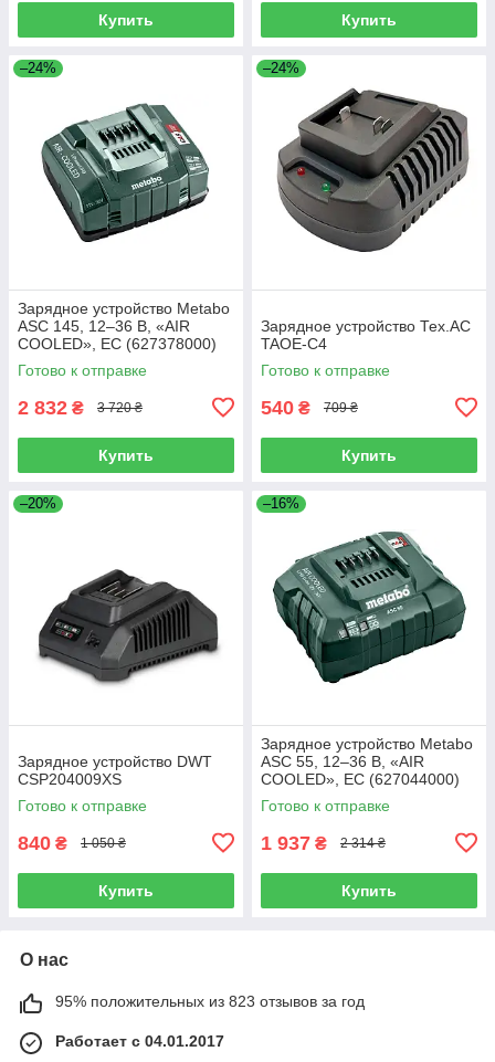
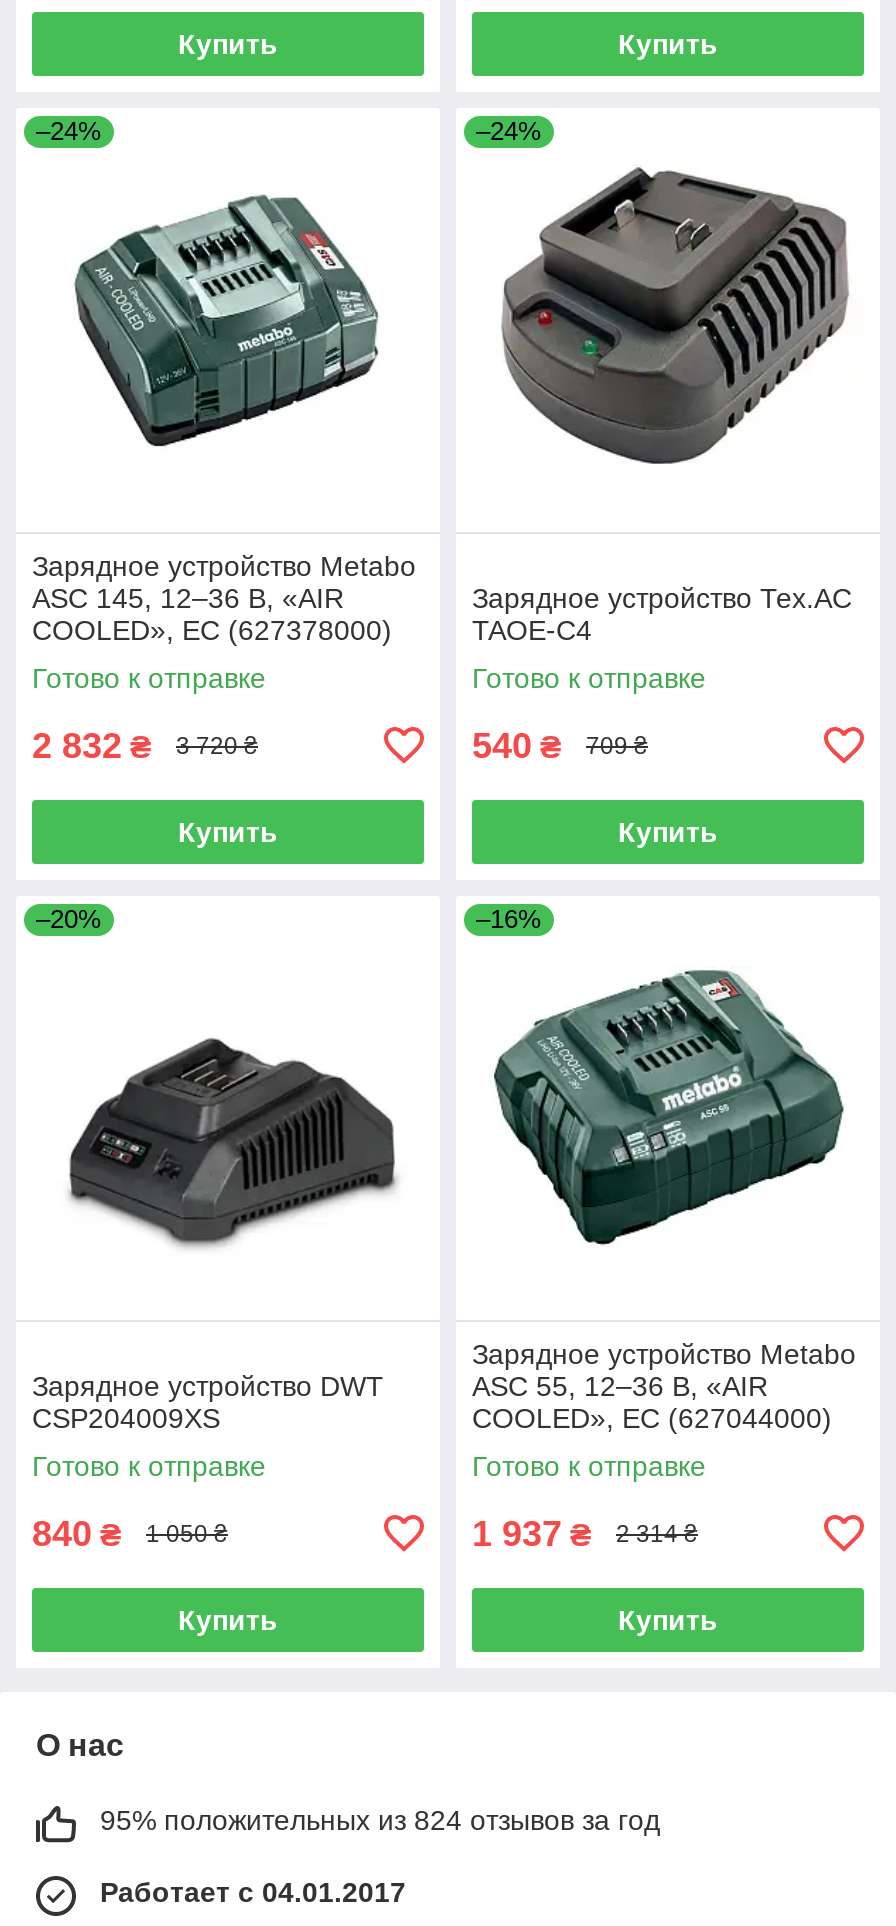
- 95% положительных из 823 отзывов за год
+ 95% положительных из 824 отзывов за год
